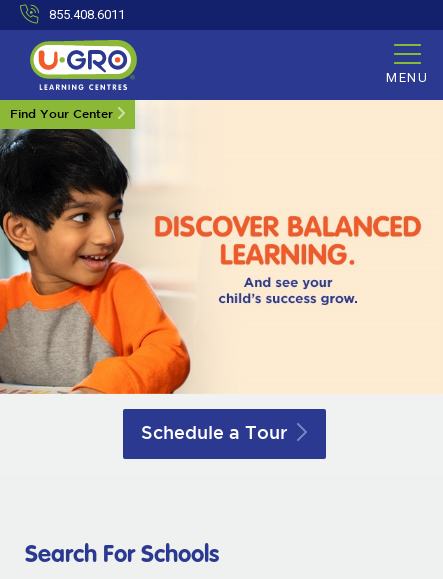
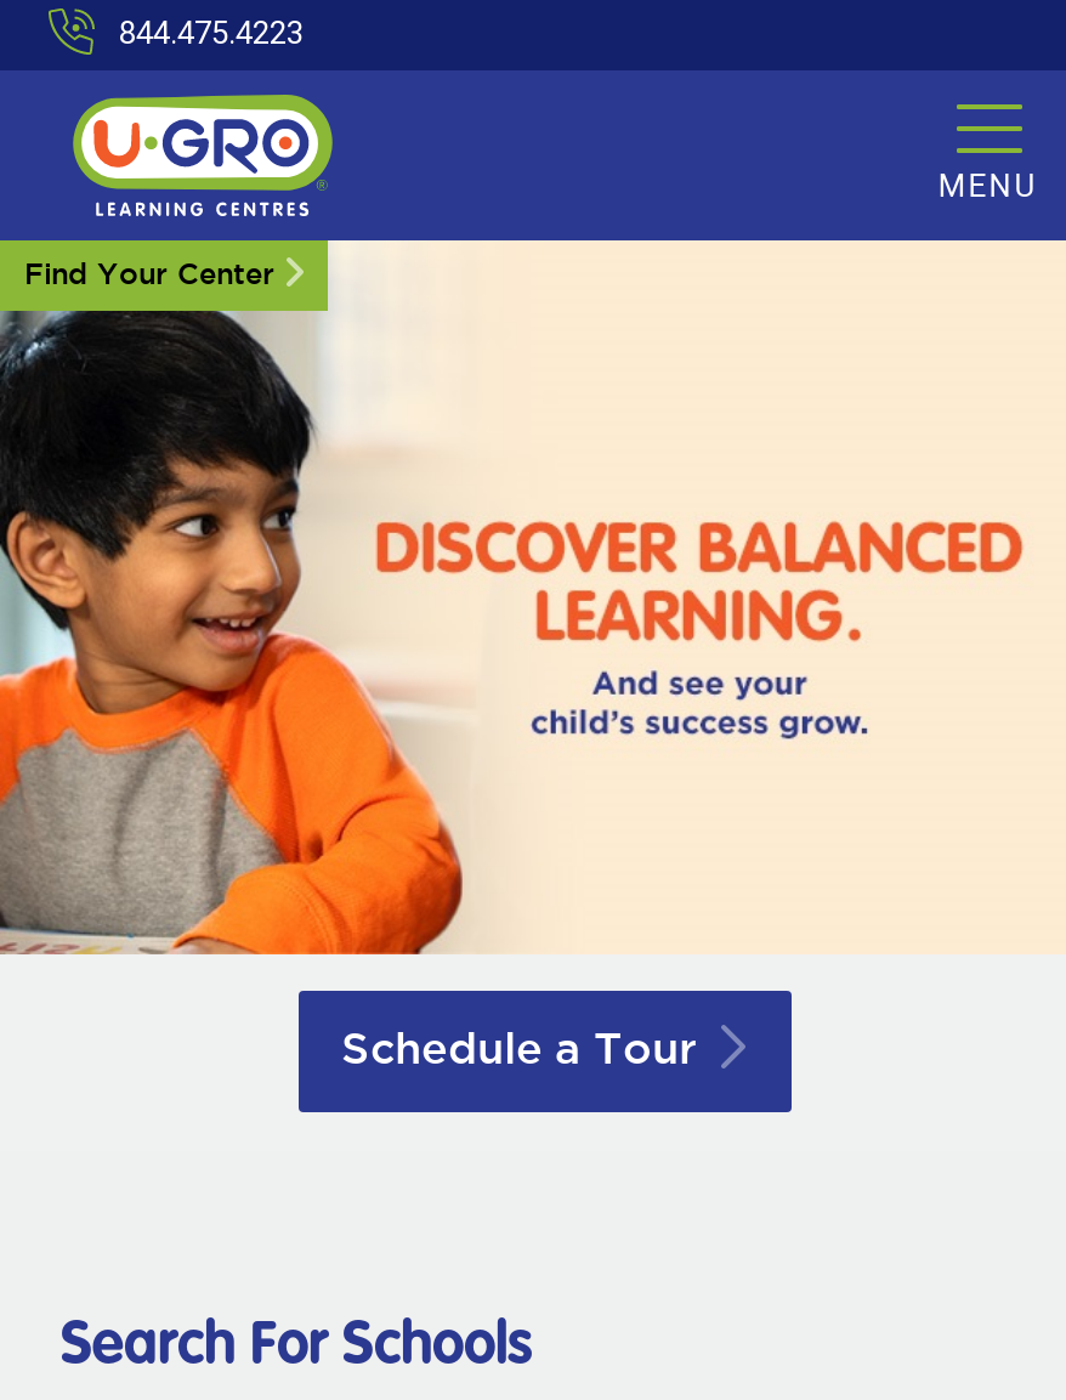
- 855.408.6011
+ 844.475.4223
